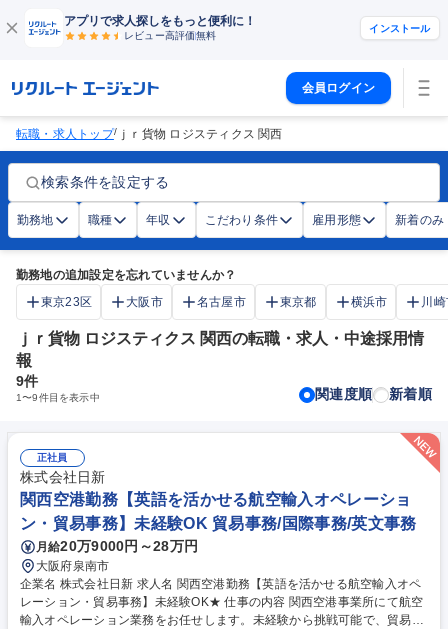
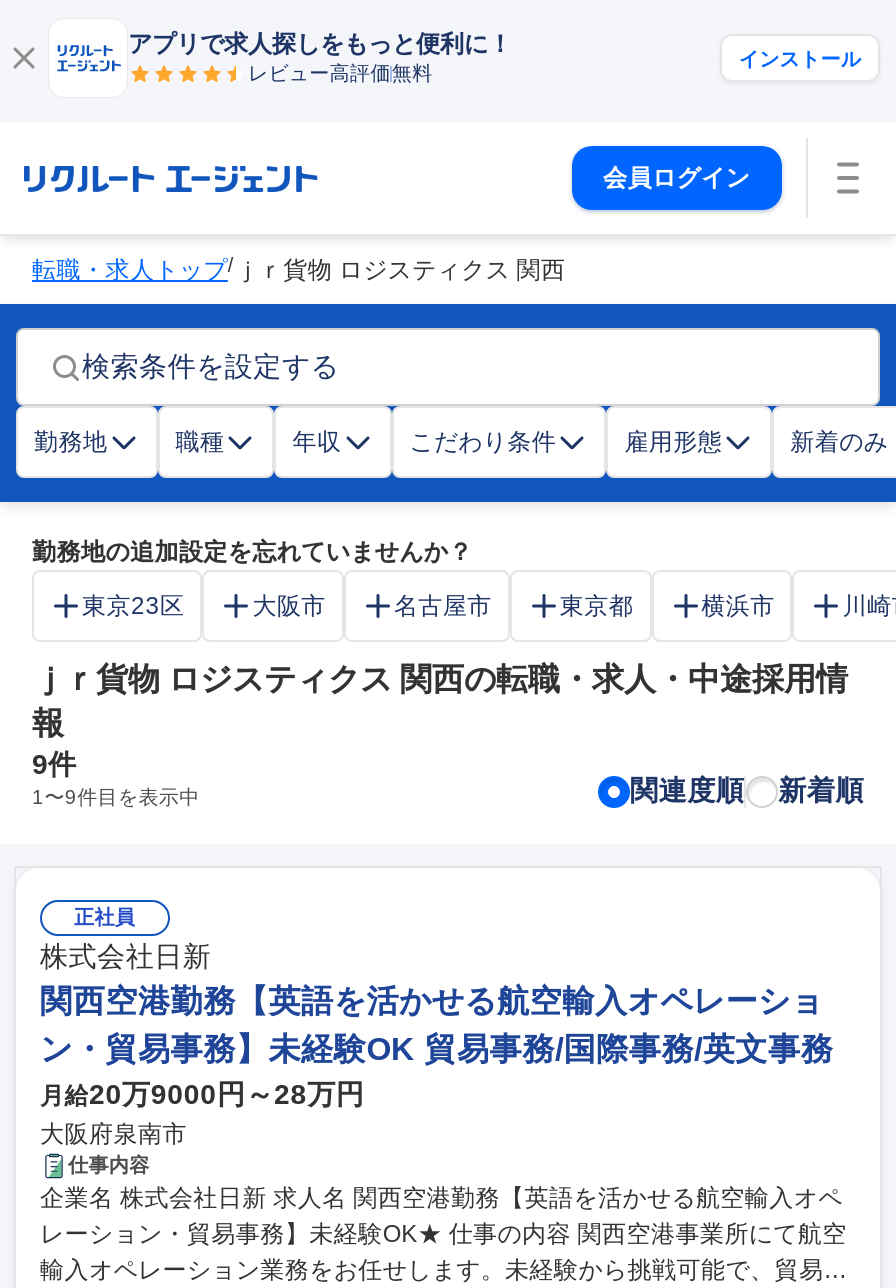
- [image]

+ 仕事内容
